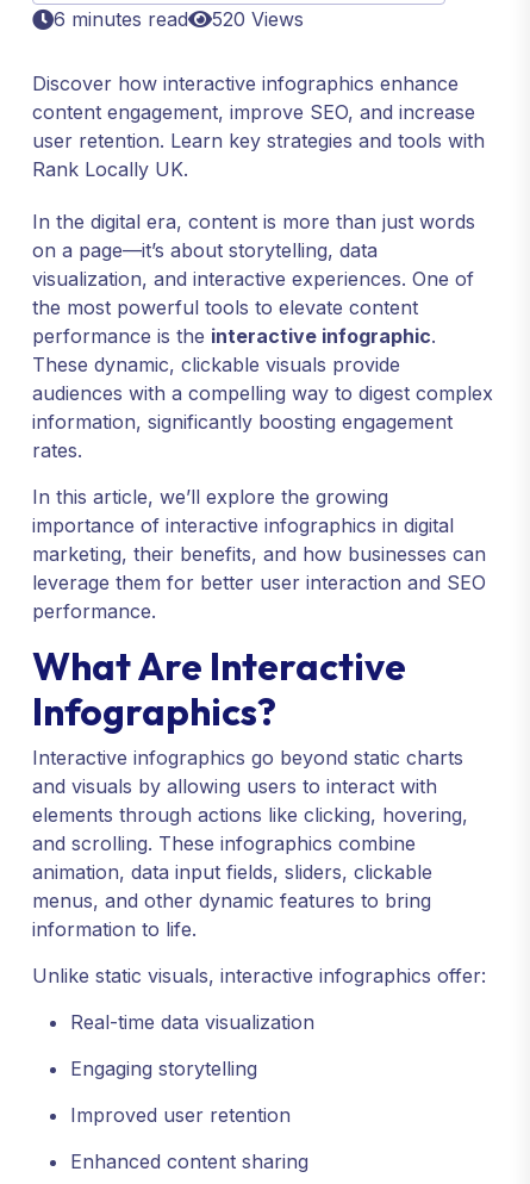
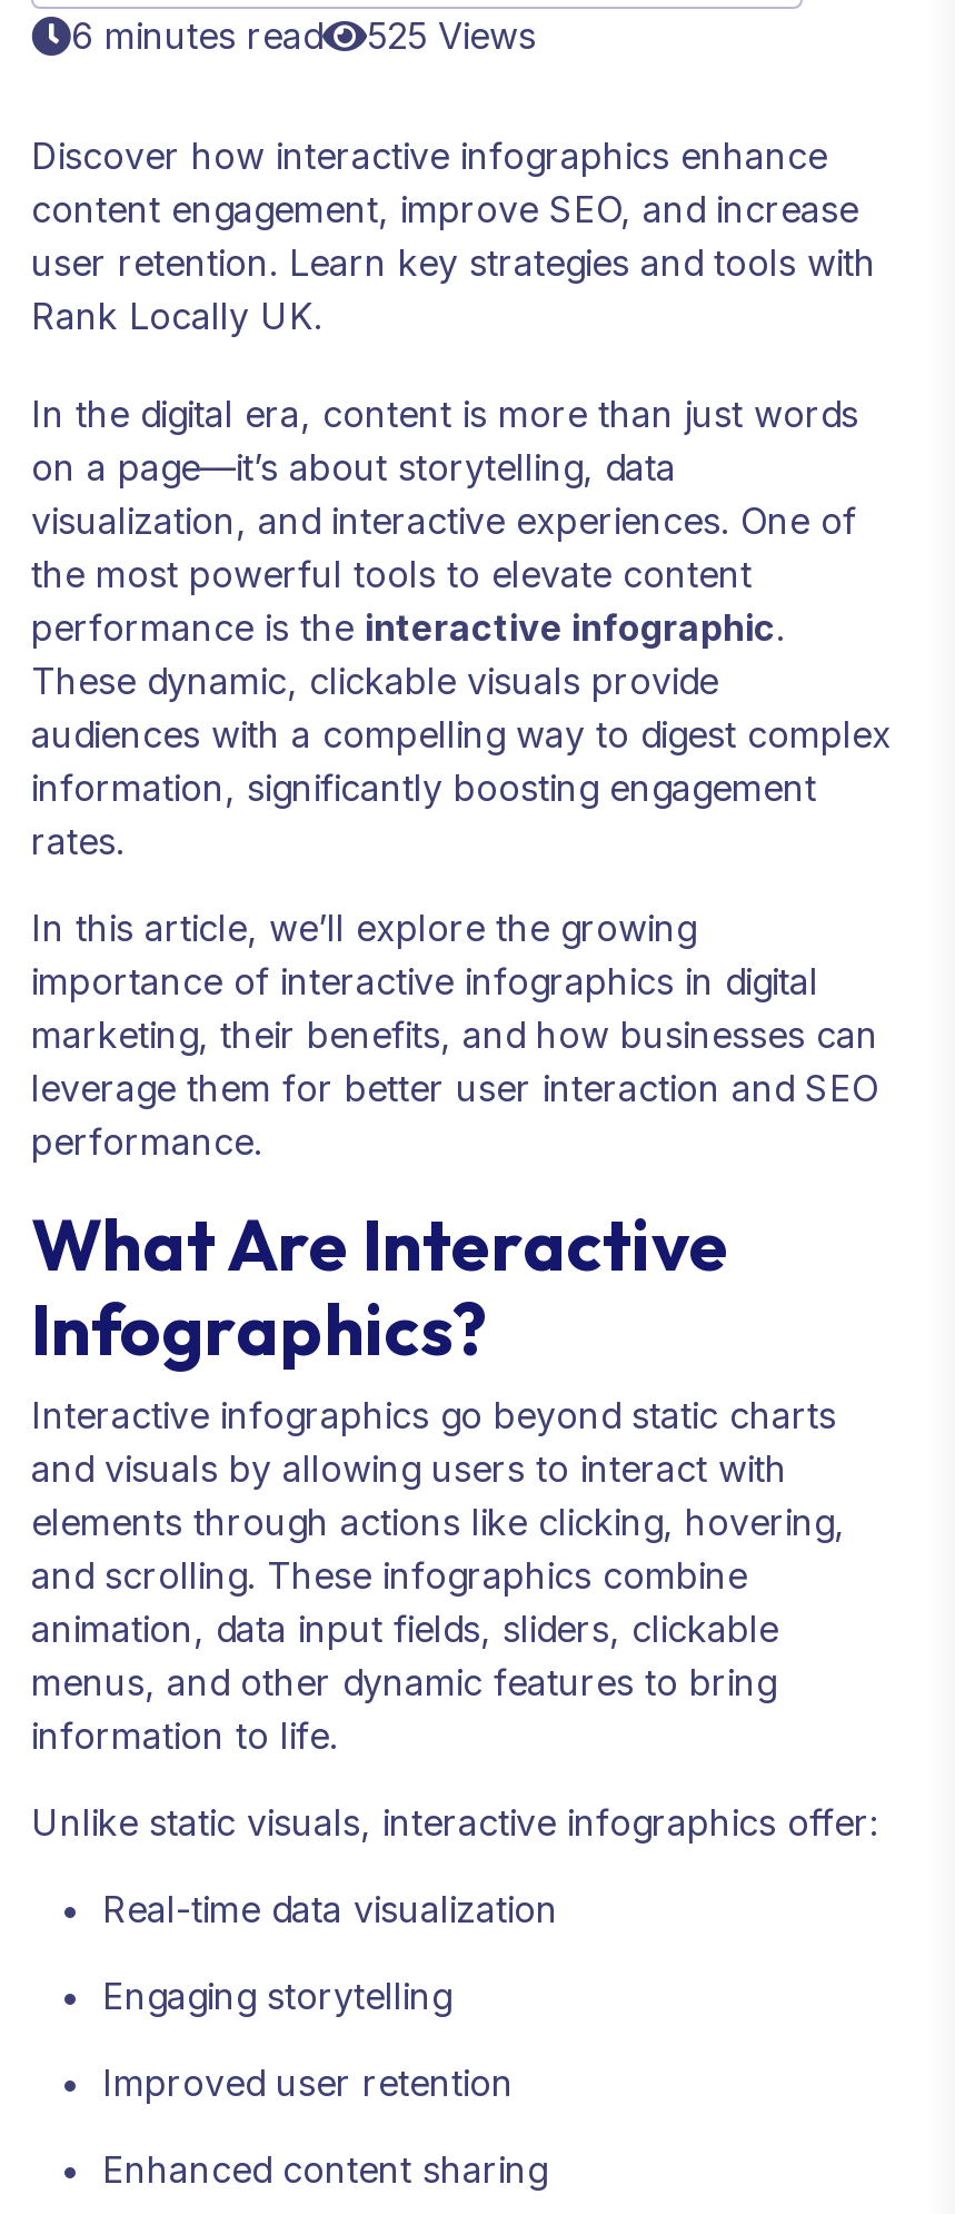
- 6 minutes read 520 Views
+ 6 minutes read 525 Views
